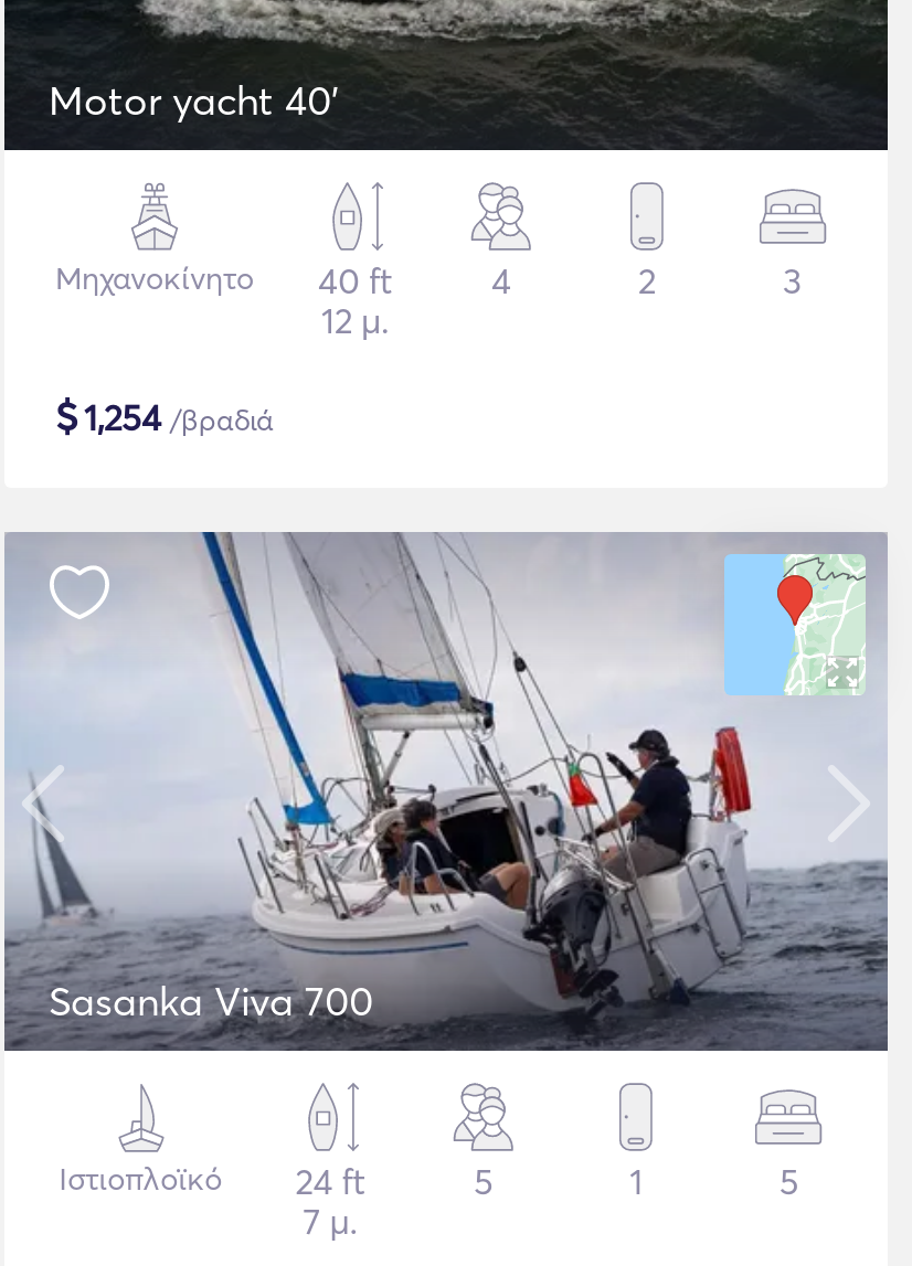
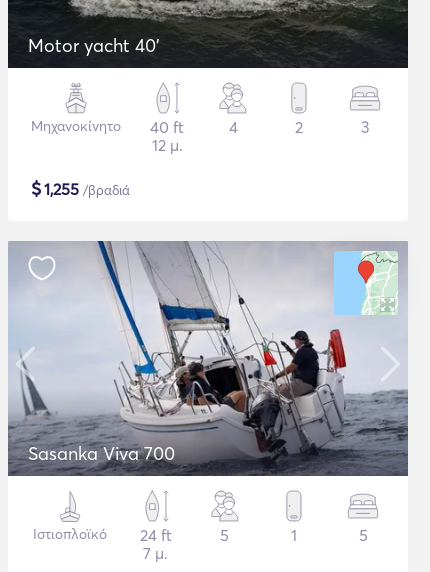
- $1,254 /βραδιά
+ $1,255 /βραδιά
